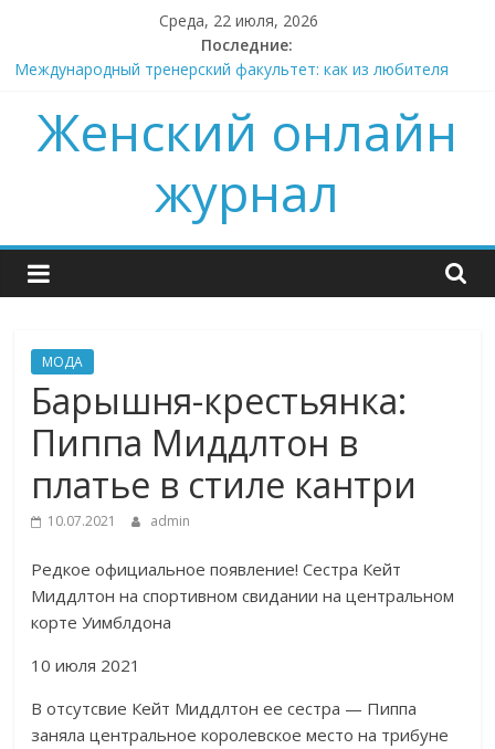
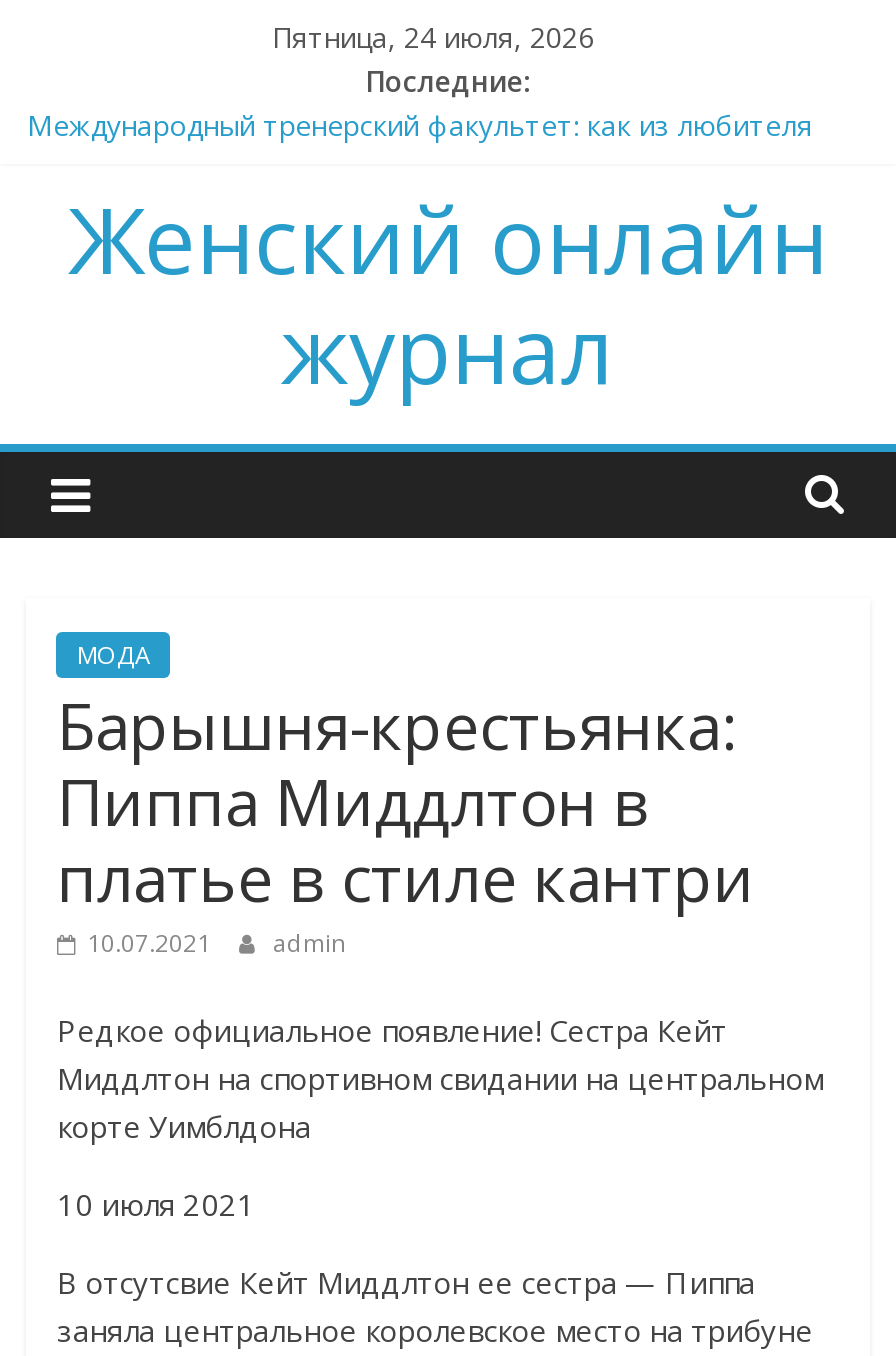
- Среда, 22 июля, 2026
+ Пятница, 24 июля, 2026
